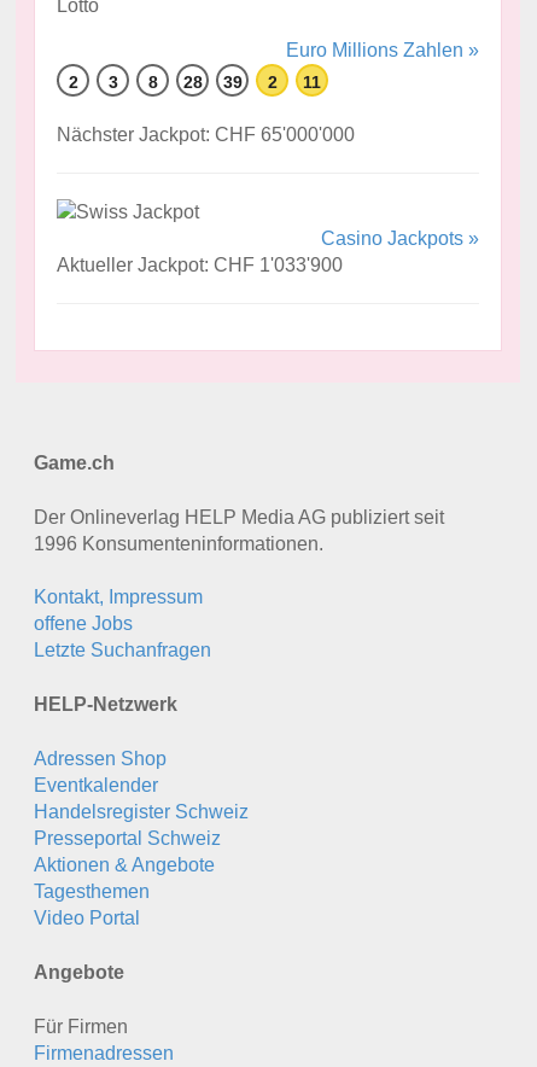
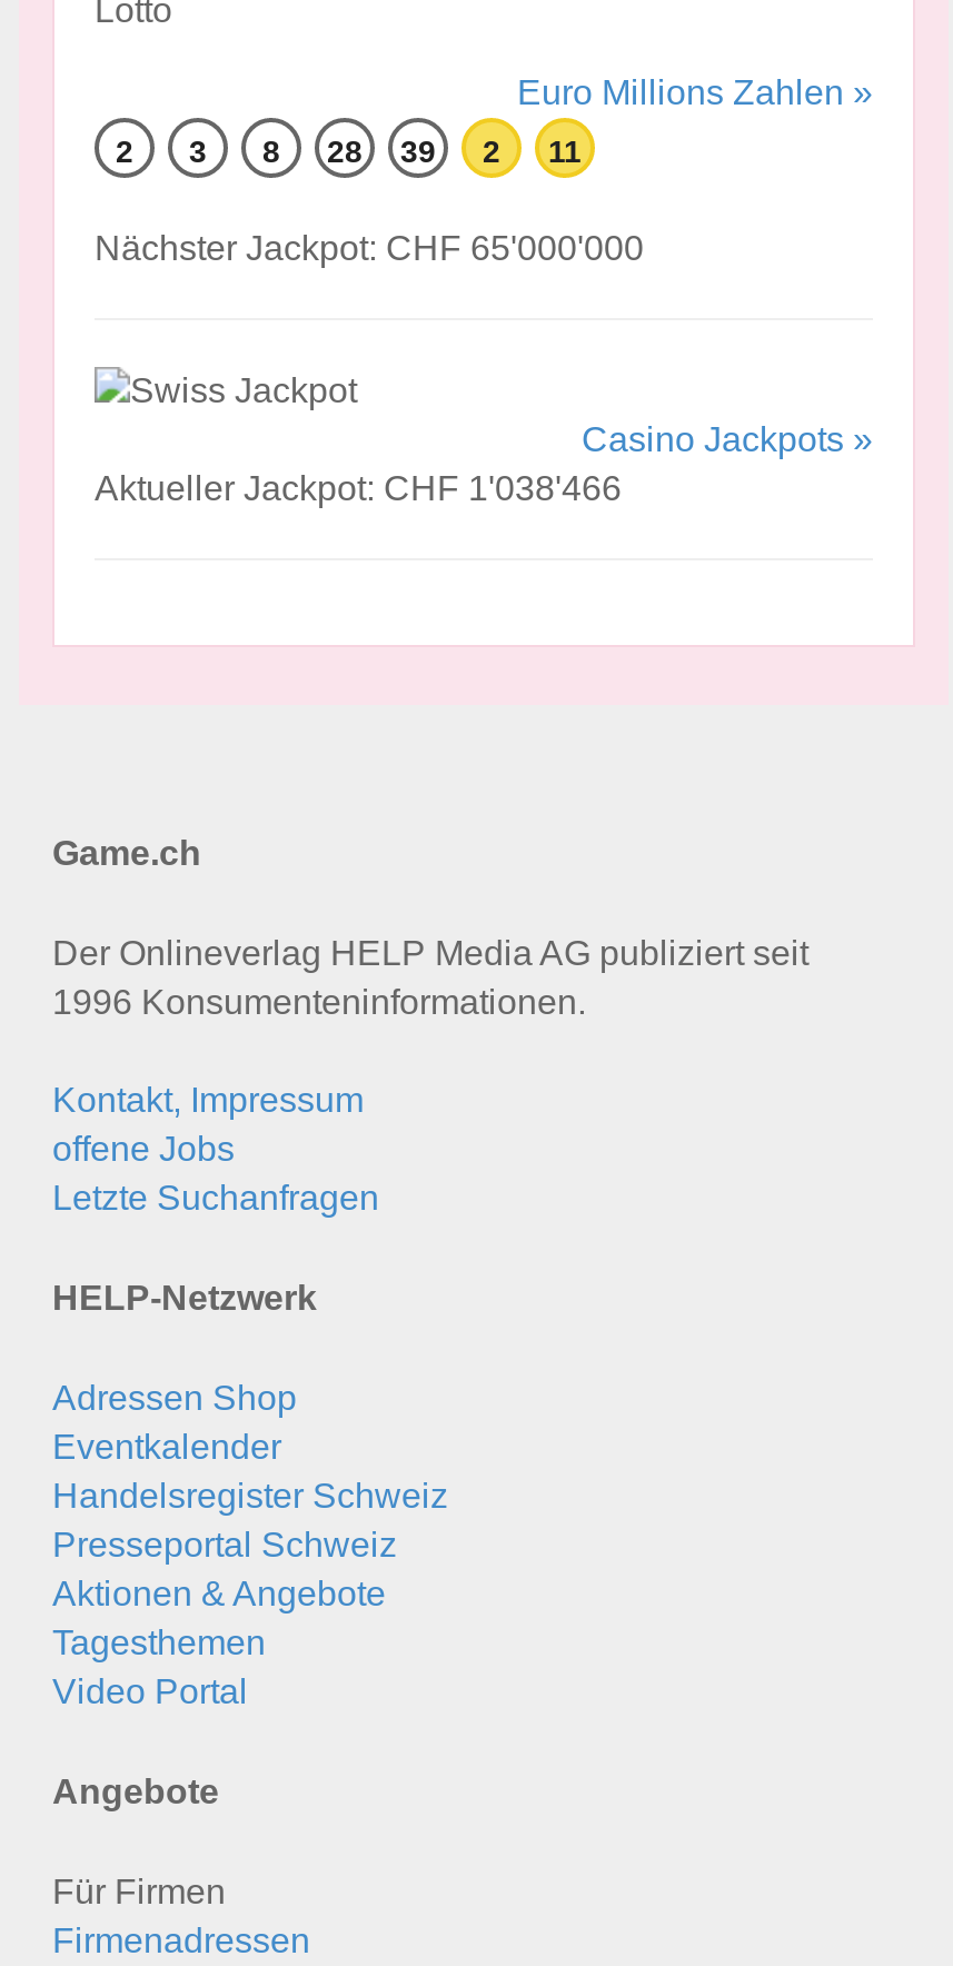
- Aktueller Jackpot: CHF 1'033'900
+ Aktueller Jackpot: CHF 1'038'466
